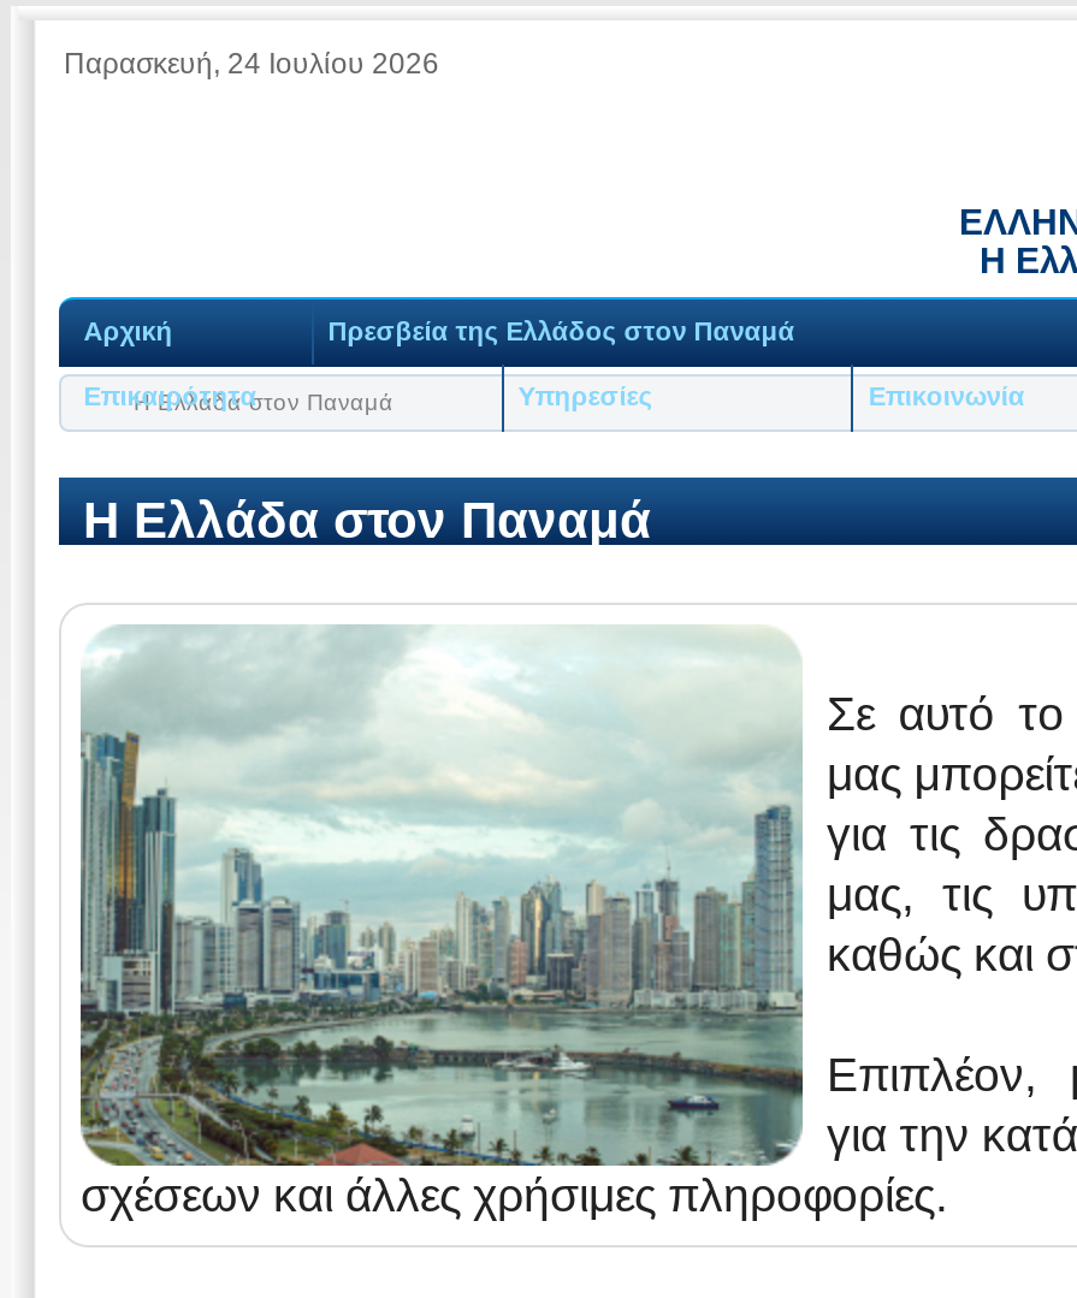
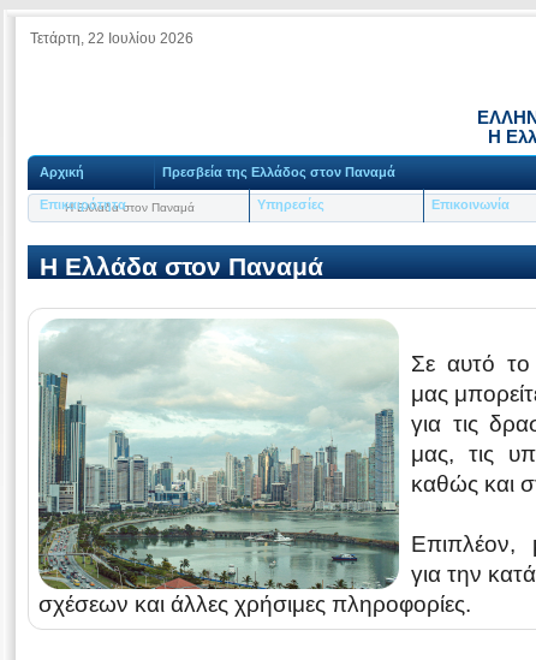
- Παρασκευή, 24 Ιουλίου 2026
+ Τετάρτη, 22 Ιουλίου 2026
